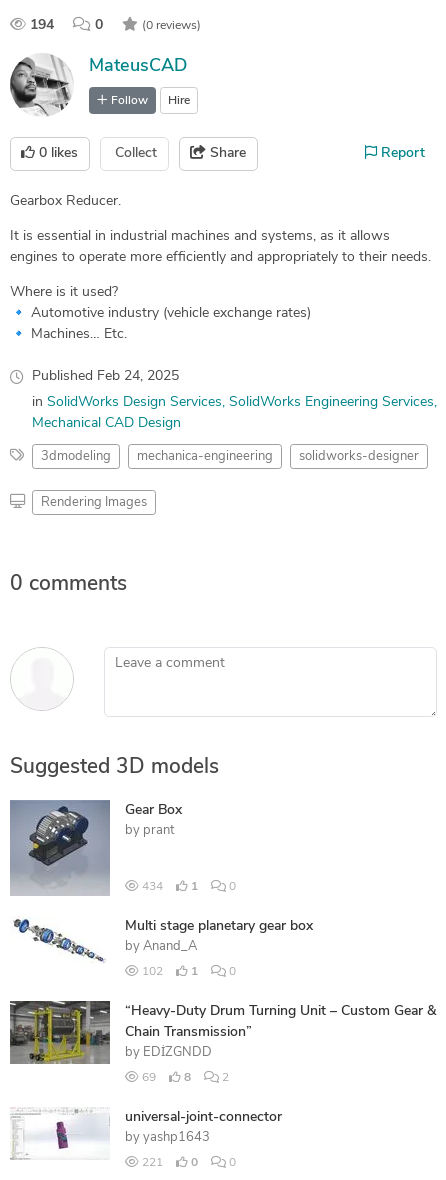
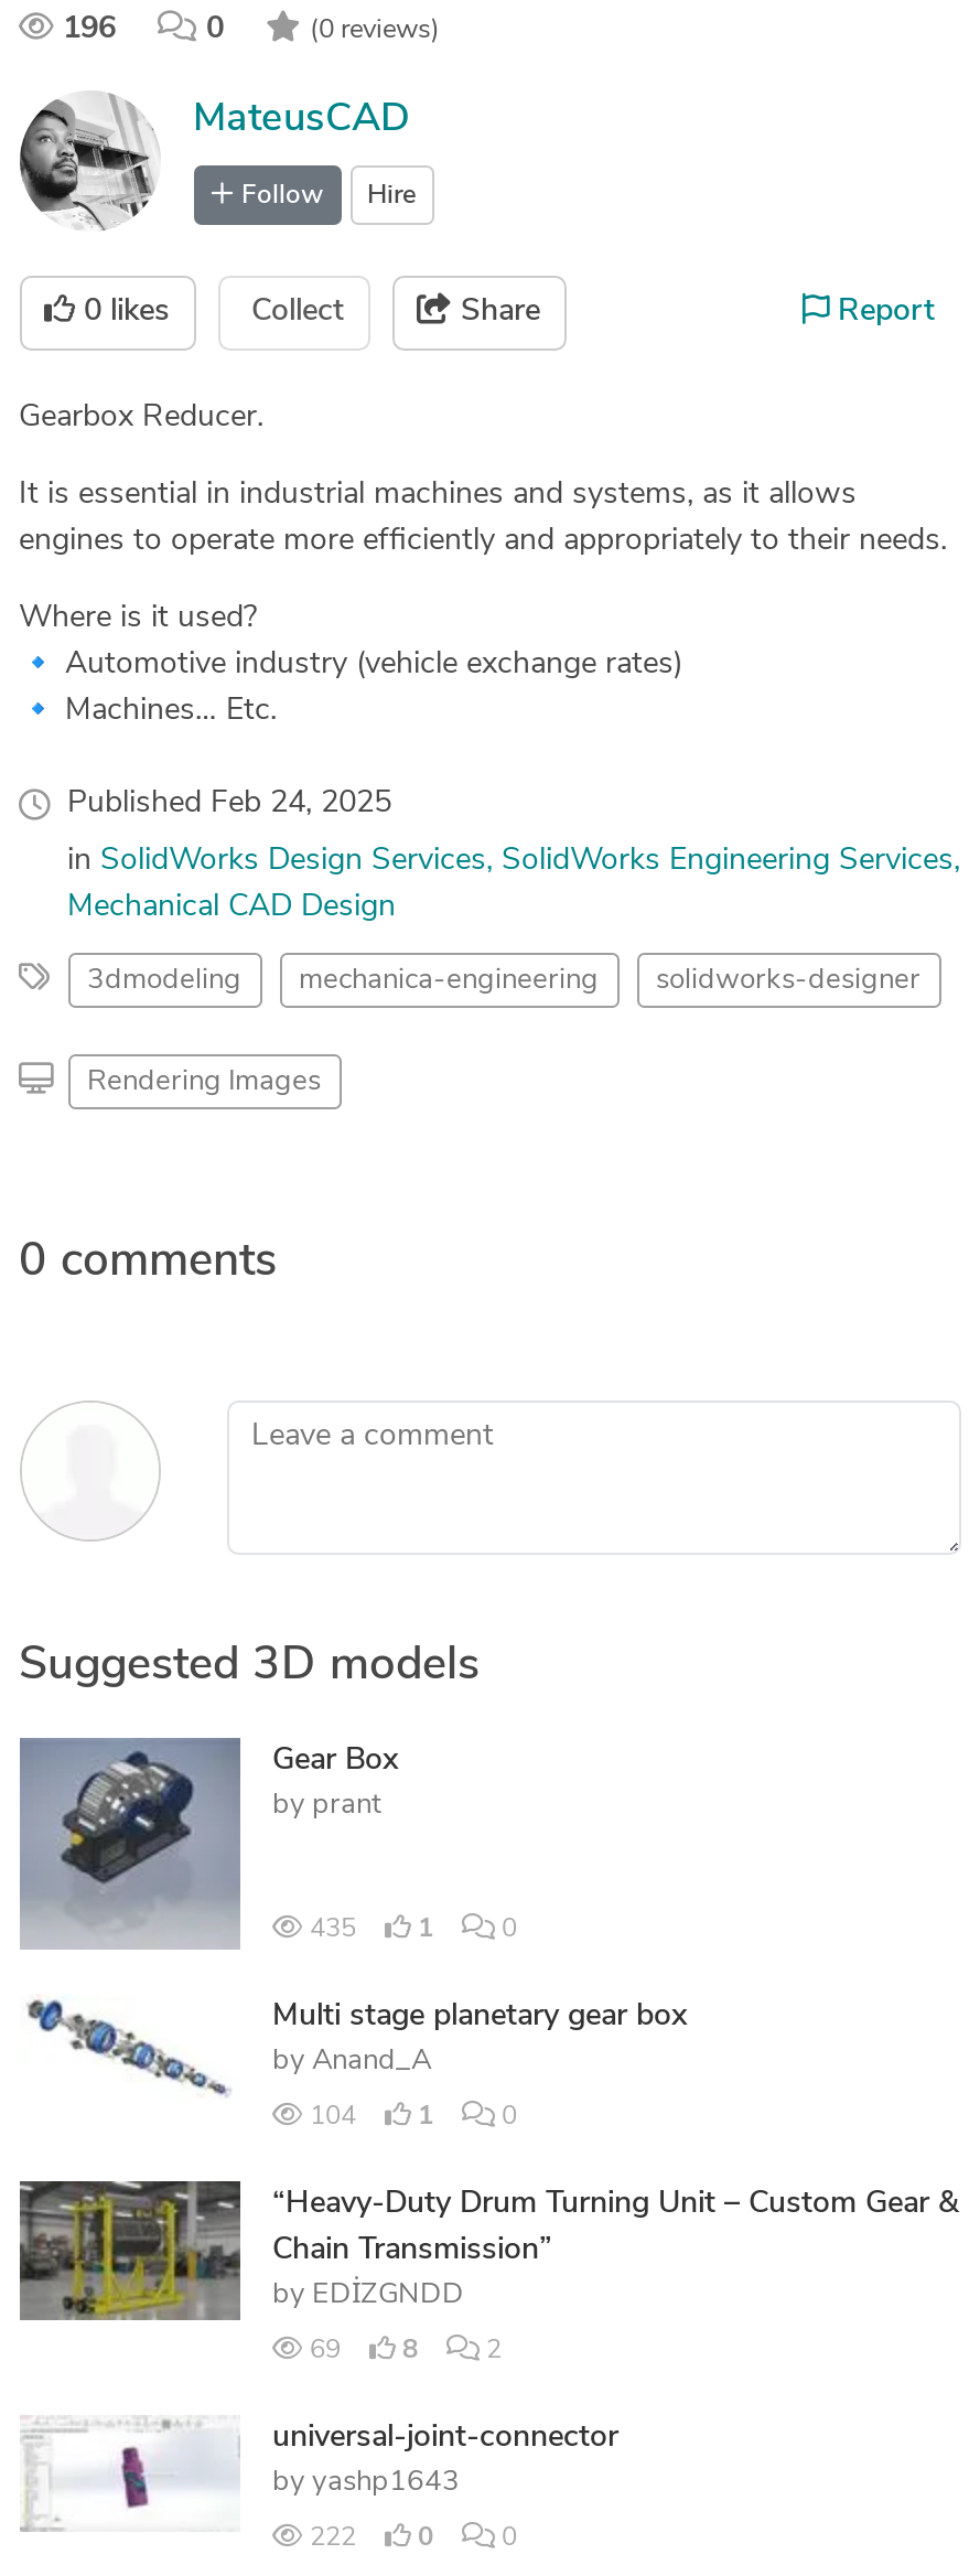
- 194
+ 196

- 434
+ 435

- 102
+ 104

- 221
+ 222
